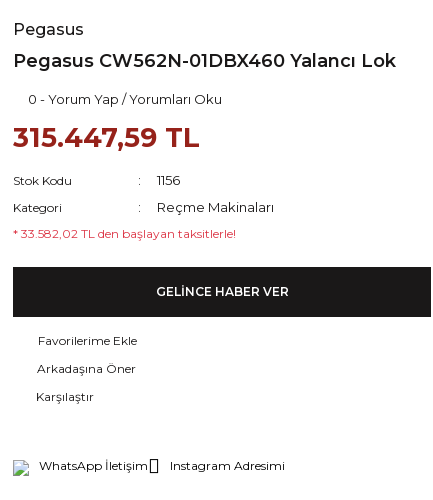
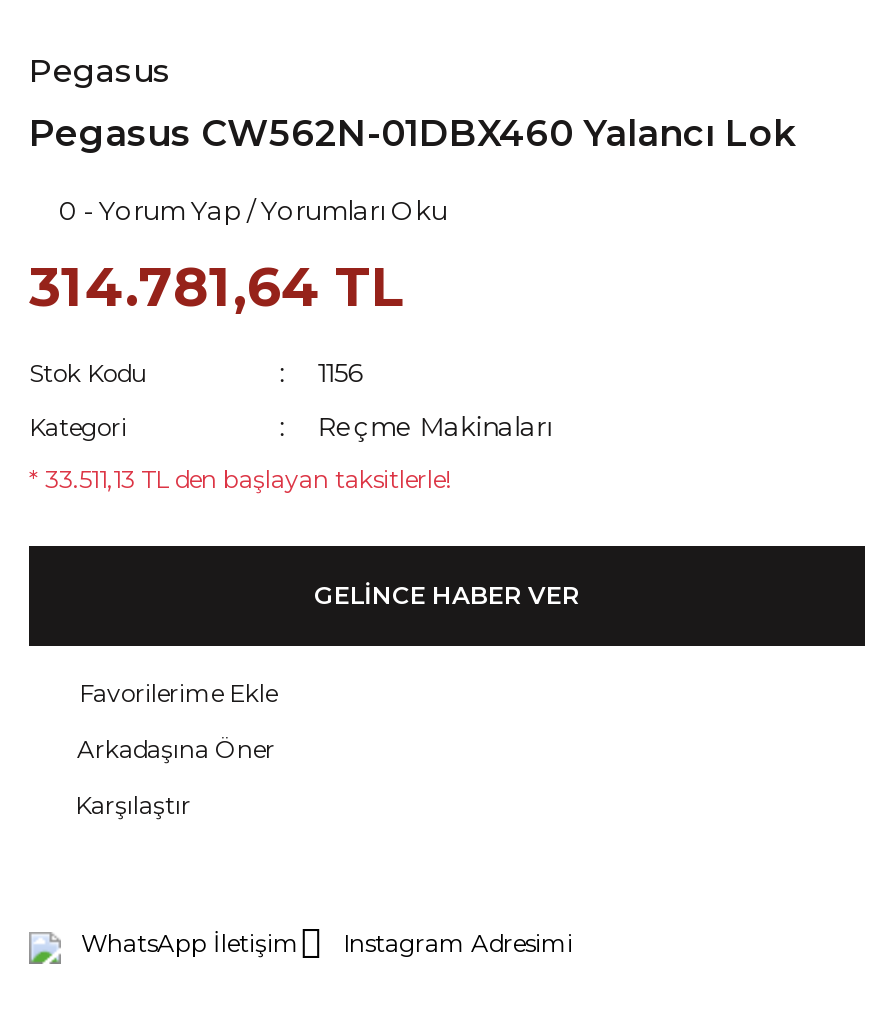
- 315.447,59 TL
+ 314.781,64 TL

- * 33.582,02 TL den başlayan taksitlerle!
+ * 33.511,13 TL den başlayan taksitlerle!
